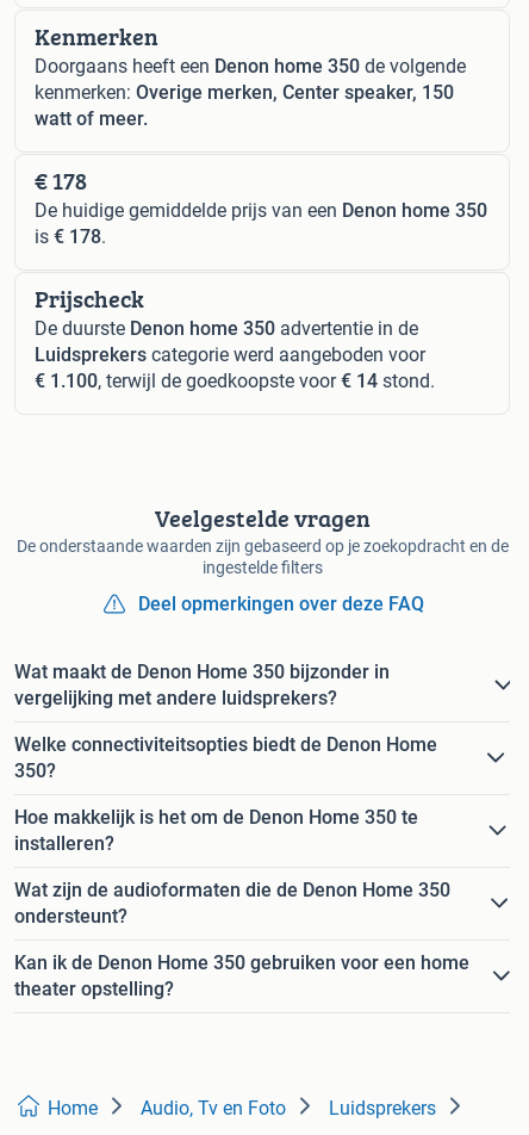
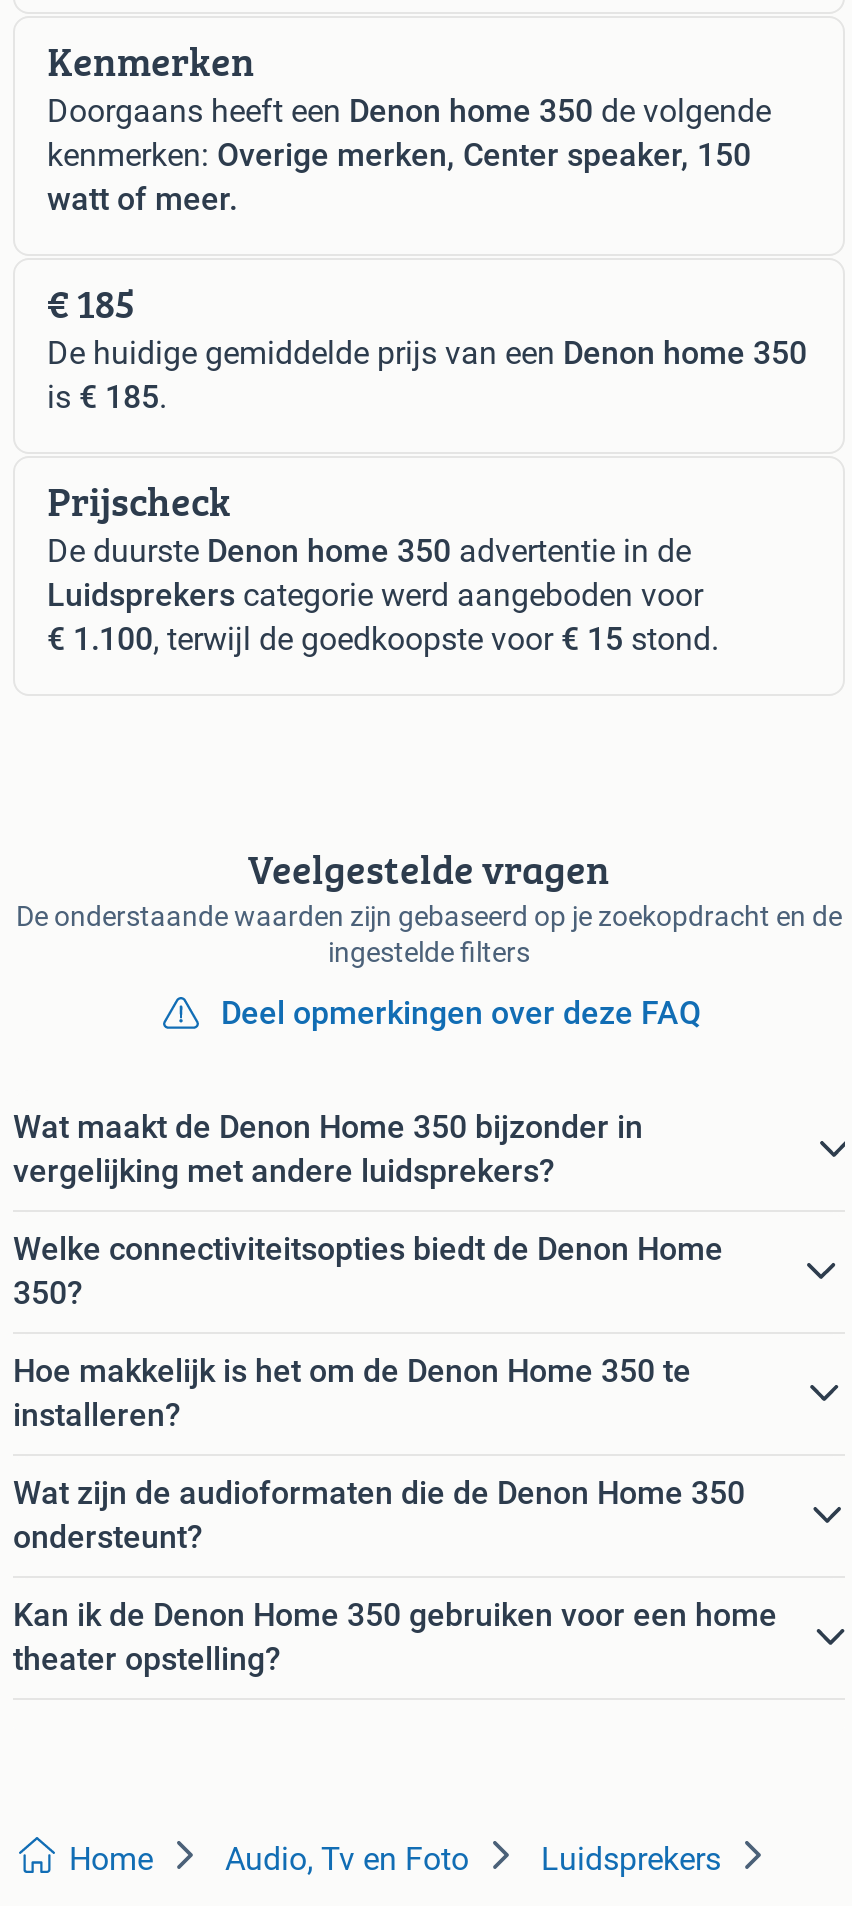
- € 178
+ € 185

- is € 178.
+ is € 185.

- € 1.100, terwijl de goedkoopste voor € 14 stond.
+ € 1.100, terwijl de goedkoopste voor € 15 stond.
